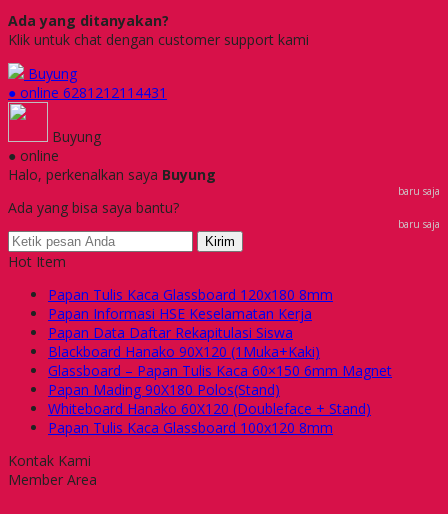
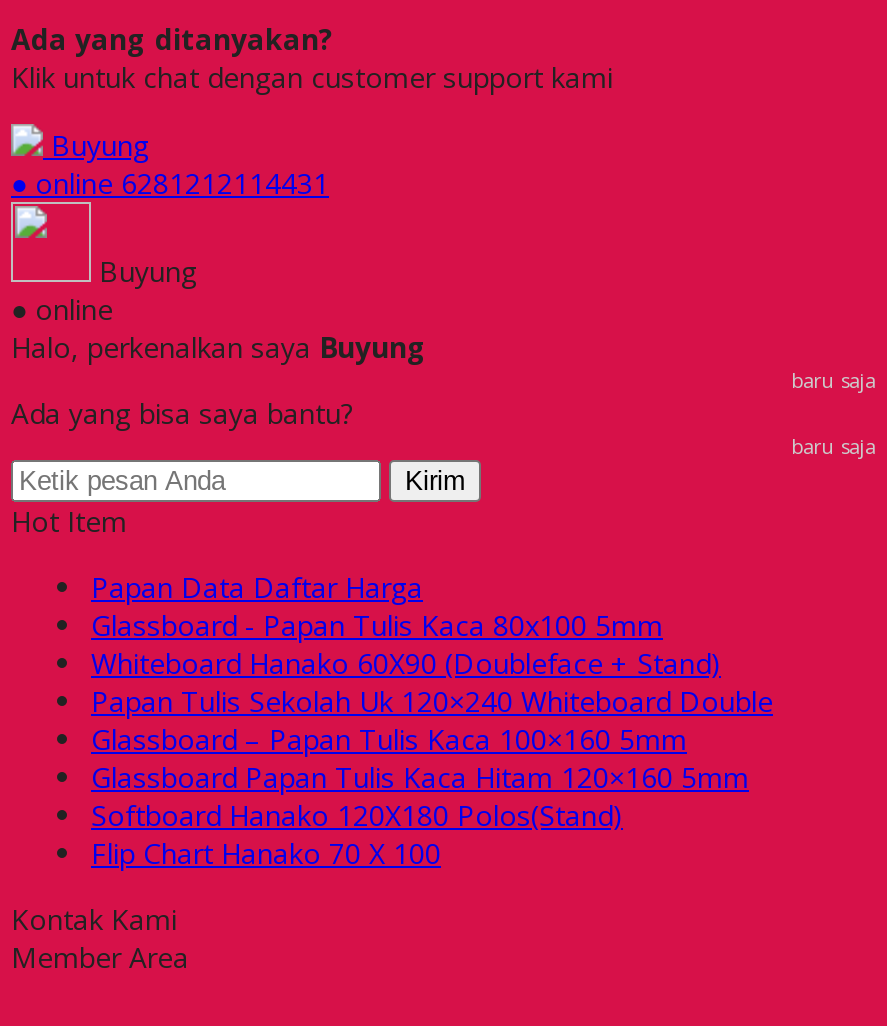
- Papan Tulis Kaca Glassboard 120x180 8mm
- Papan Informasi HSE Keselamatan Kerja
- Papan Data Daftar Rekapitulasi Siswa
- Blackboard Hanako 90X120 (1Muka+Kaki)
- Glassboard – Papan Tulis Kaca 60×150 6mm Magnet
- Papan Mading 90X180 Polos(Stand)
- Whiteboard Hanako 60X120 (Doubleface + Stand)
- Papan Tulis Kaca Glassboard 100x120 8mm
+ Papan Data Daftar Harga
+ Glassboard - Papan Tulis Kaca 80x100 5mm
+ Whiteboard Hanako 60X90 (Doubleface + Stand)
+ Papan Tulis Sekolah Uk 120×240 Whiteboard Double
+ Glassboard – Papan Tulis Kaca 100×160 5mm
+ Glassboard Papan Tulis Kaca Hitam 120×160 5mm
+ Softboard Hanako 120X180 Polos(Stand)
+ Flip Chart Hanako 70 X 100
